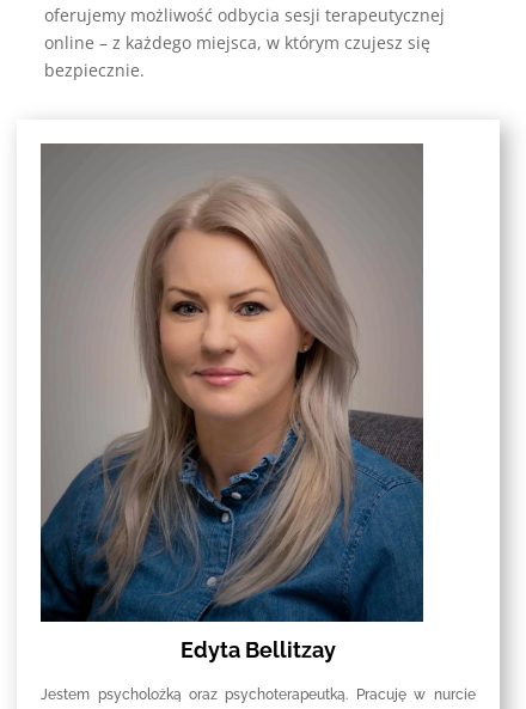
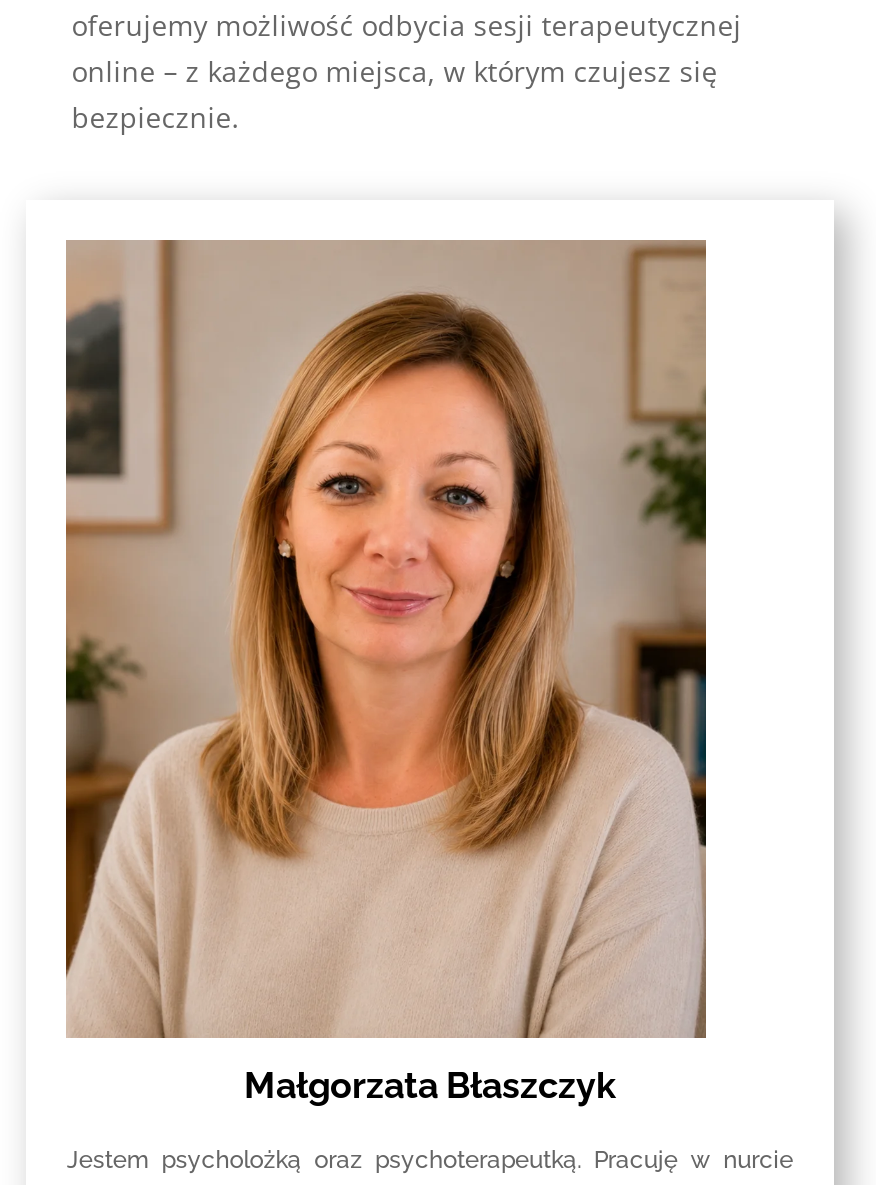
- [image]
- Edyta Bellitzay
+ [image]
+ Małgorzata Błaszczyk
